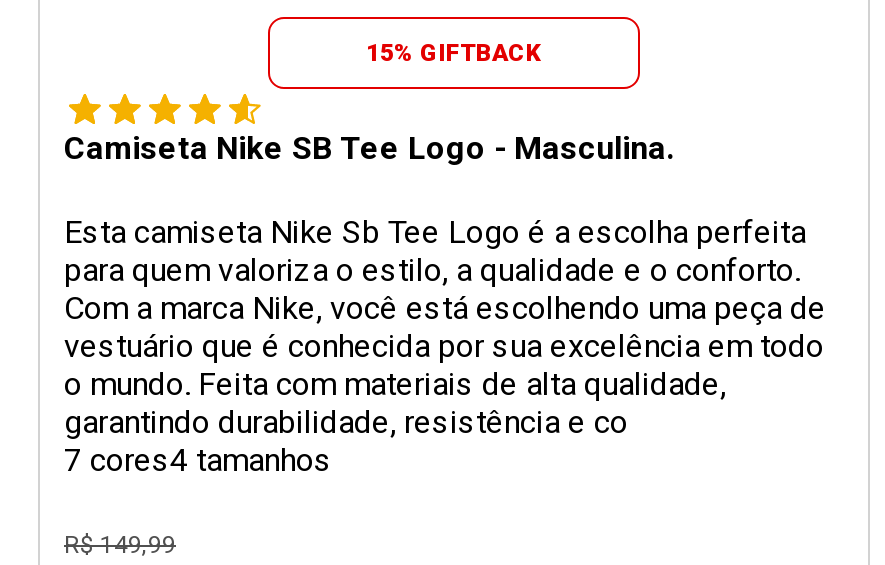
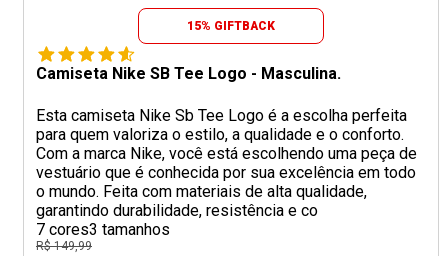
- 7 cores4 tamanhos
+ 7 cores3 tamanhos
